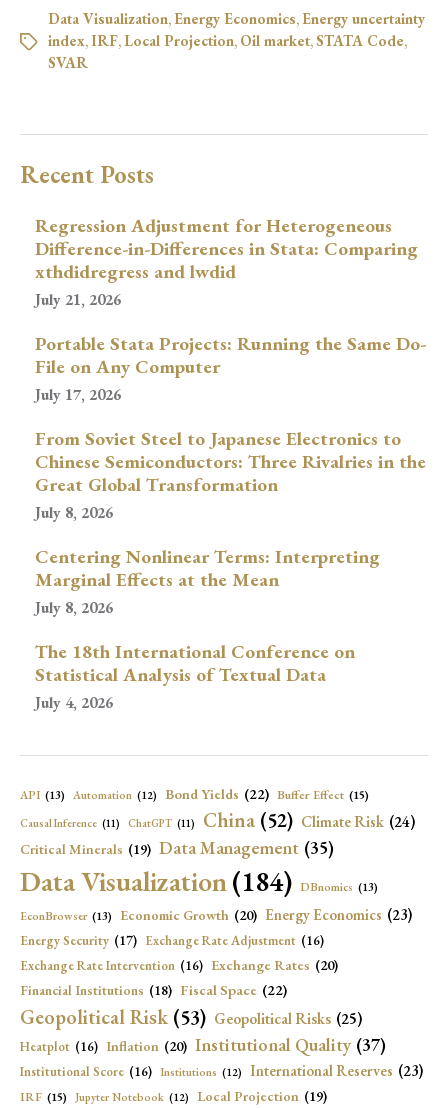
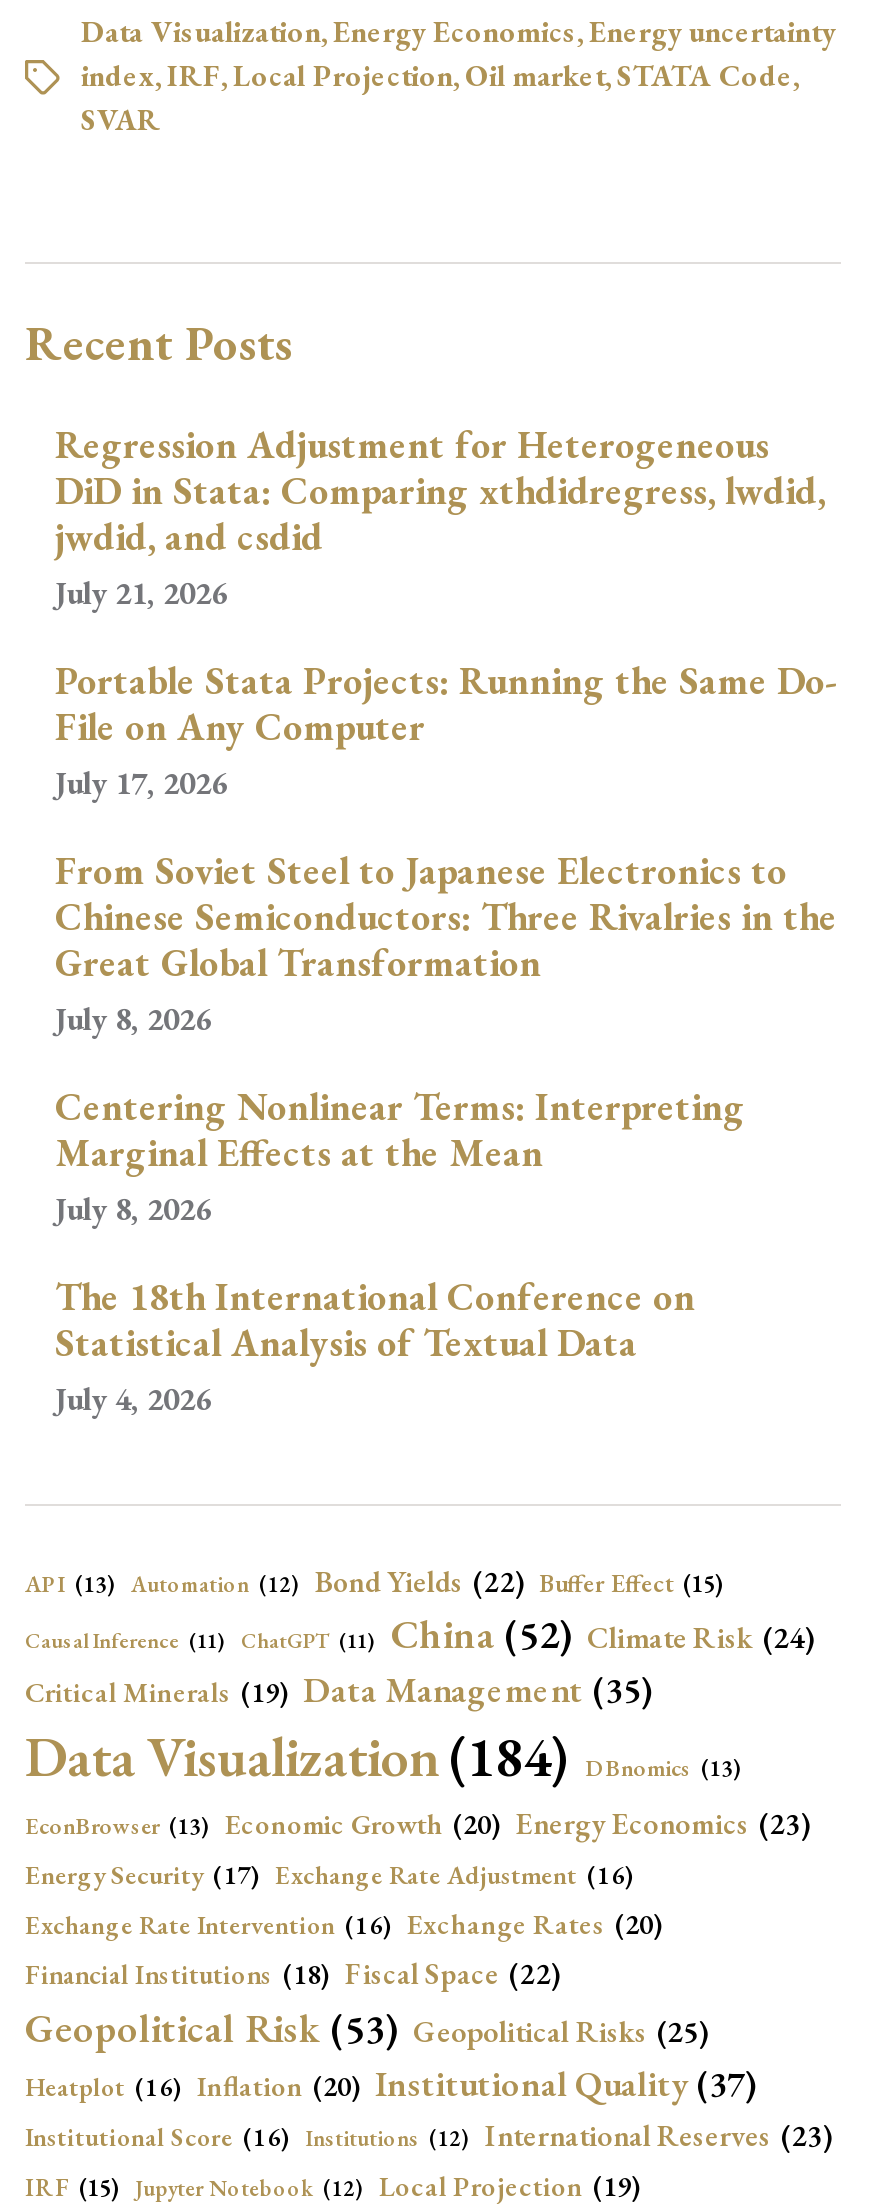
- Difference-in-Differences in Stata: Comparing
- xthdidregress and lwdid
+ DiD in Stata: Comparing xthdidregress, lwdid,
+ jwdid, and csdid
